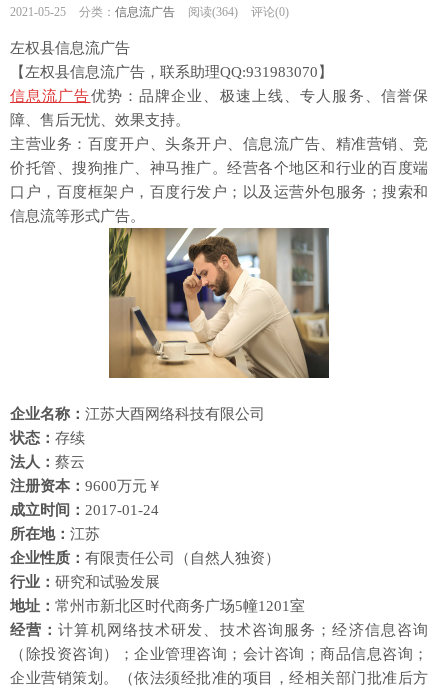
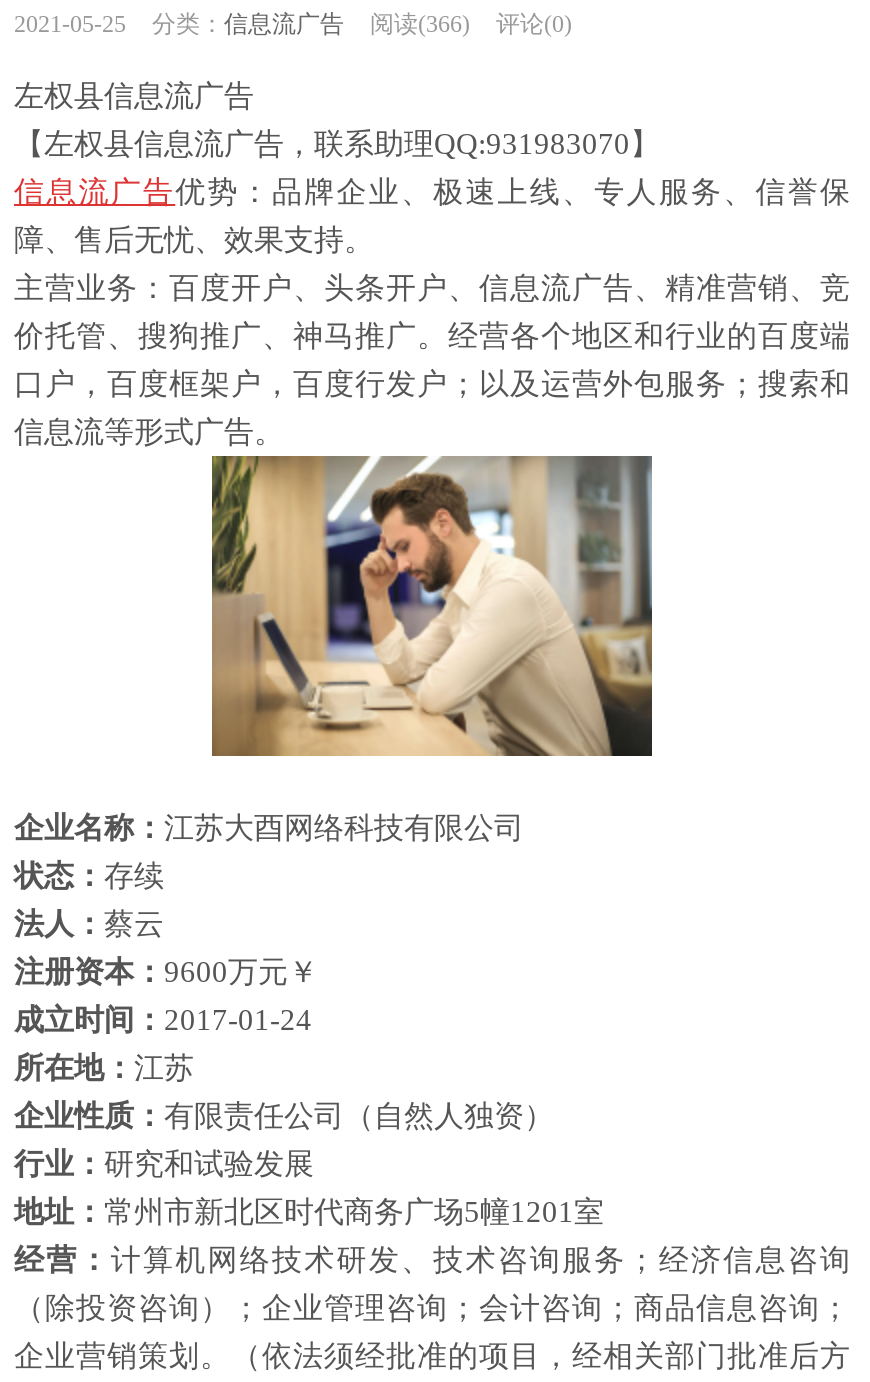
- 2021-05-25 分类：信息流广告 阅读(364) 评论(0)
+ 2021-05-25 分类：信息流广告 阅读(366) 评论(0)
